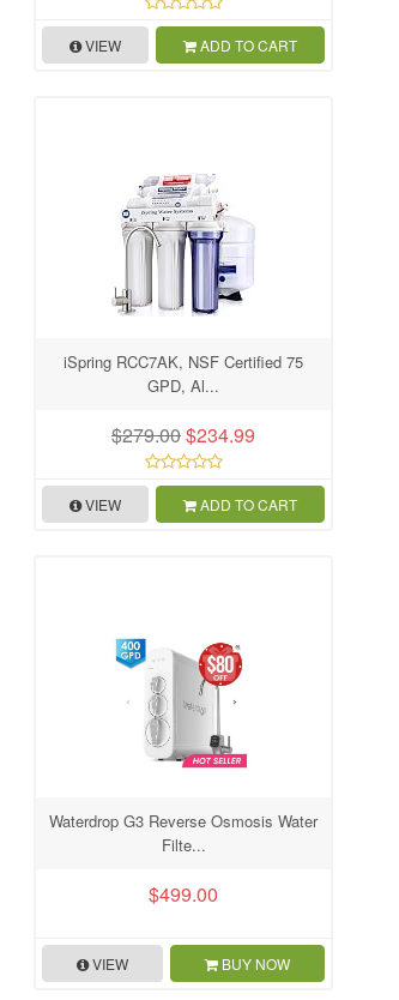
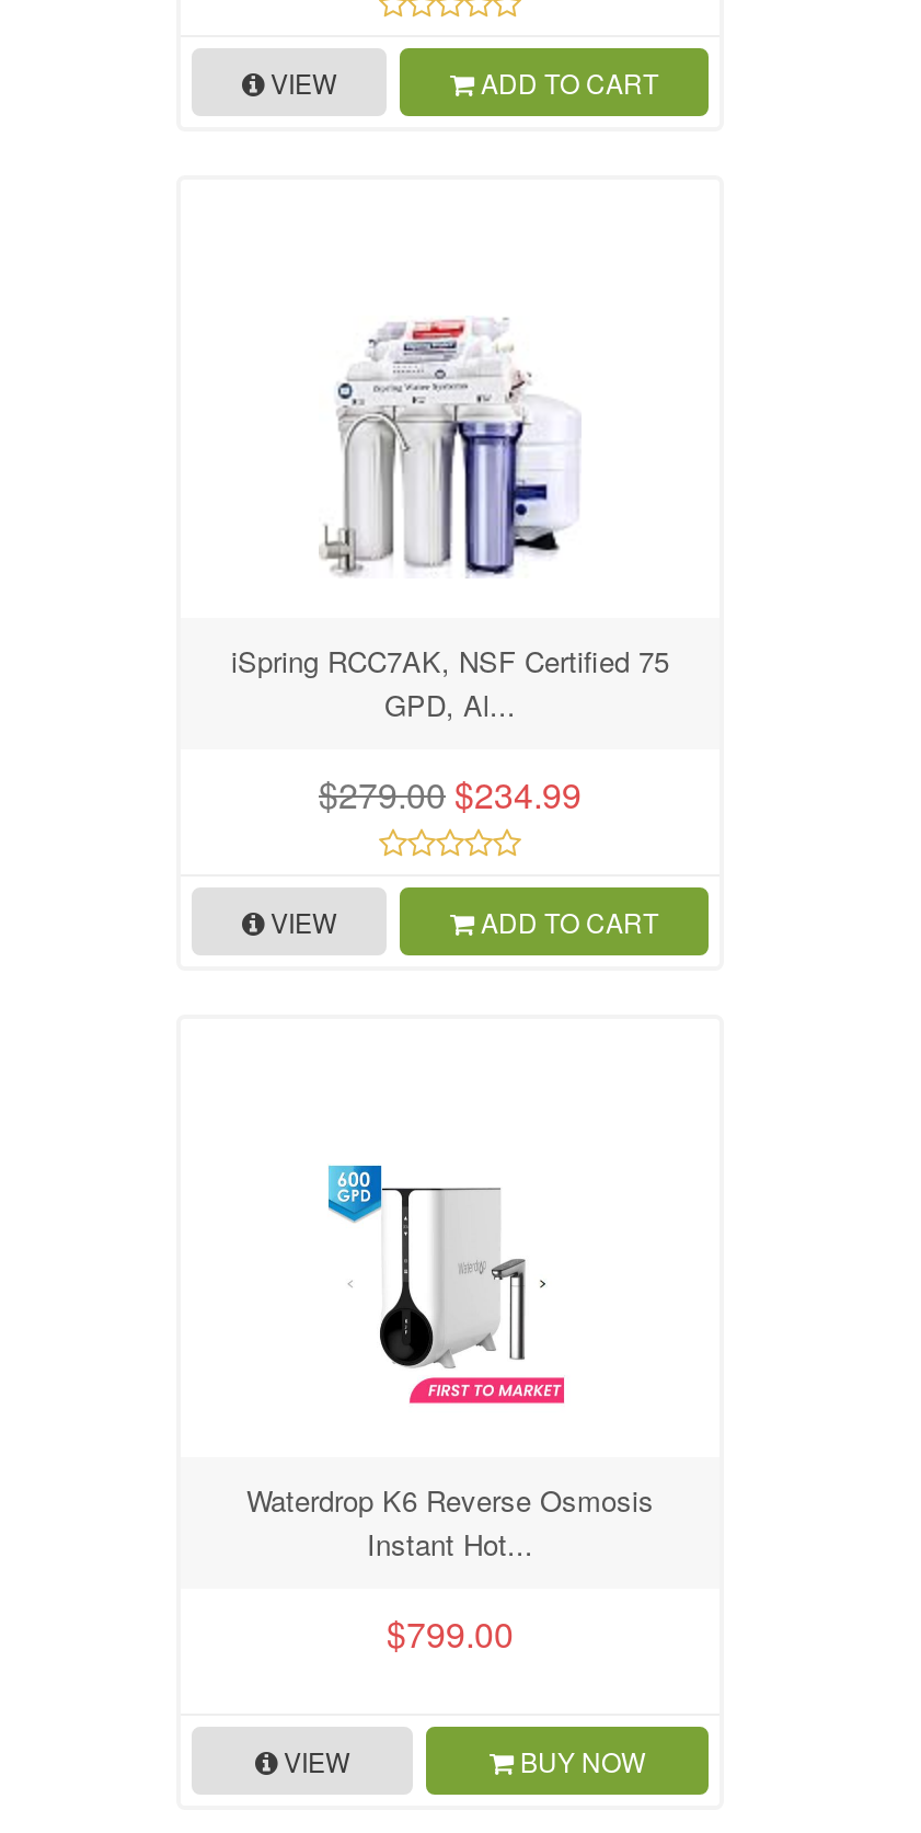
- [image]
- Waterdrop G3 Reverse Osmosis Water
- Filte...
+ [image]
+ Waterdrop K6 Reverse Osmosis
+ Instant Hot...

- $499.00
+ $799.00
